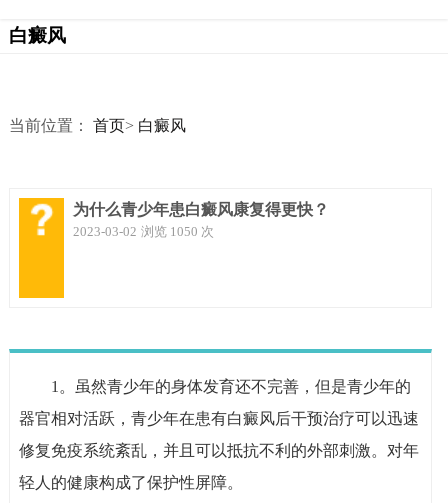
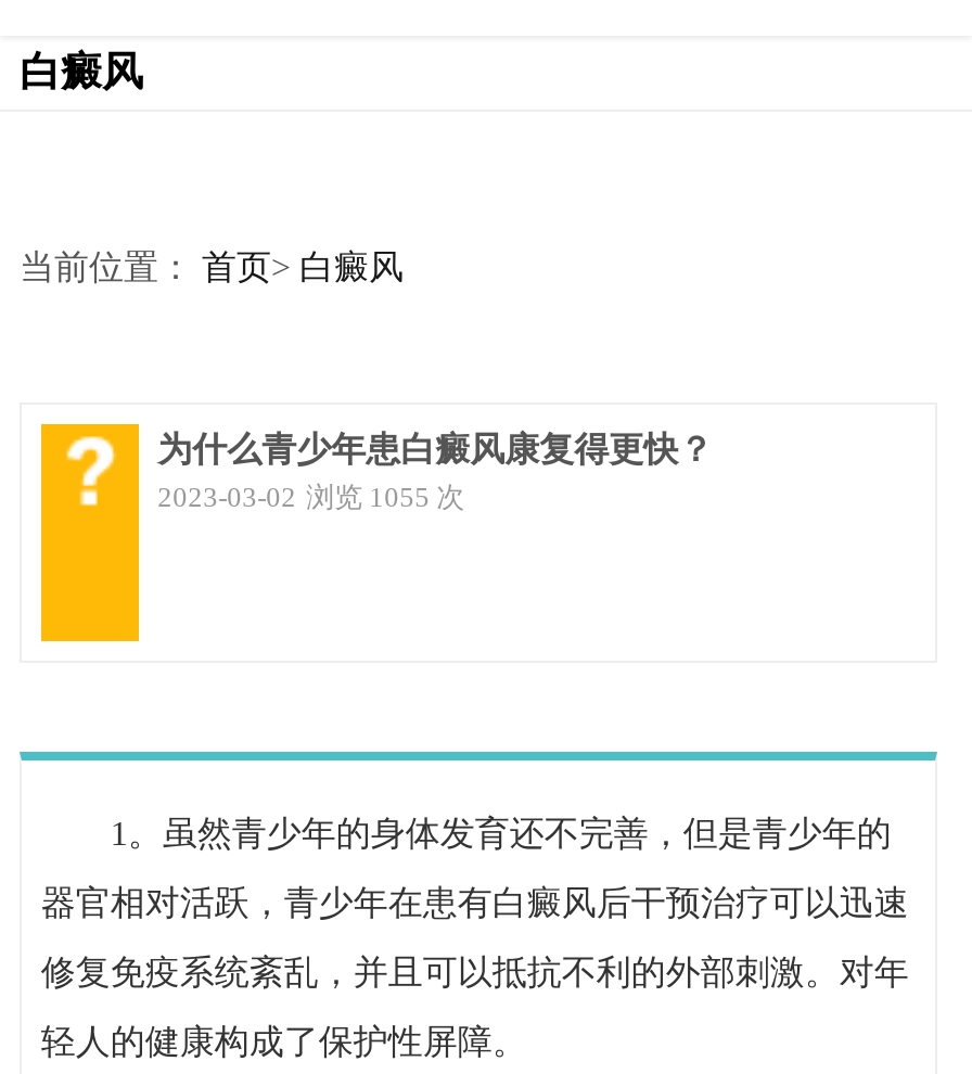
- 2023-03-02 浏览 1050 次
+ 2023-03-02 浏览 1055 次
